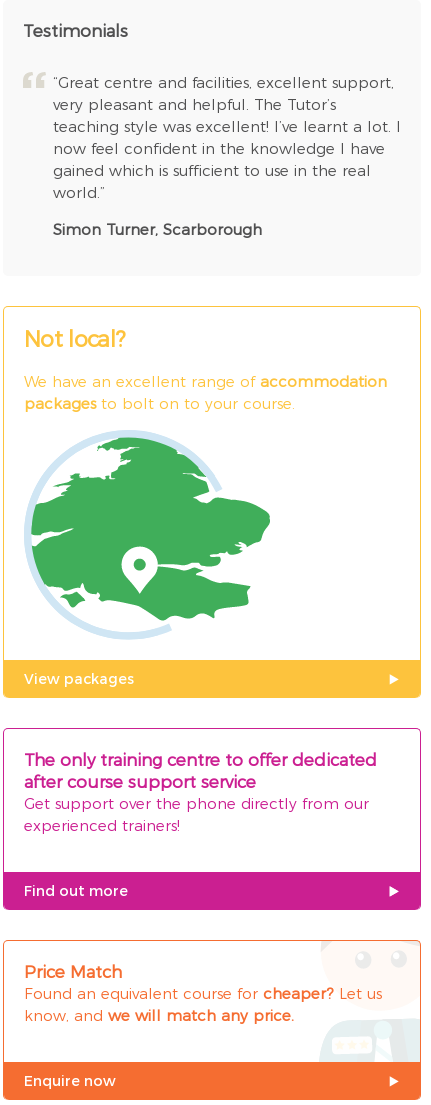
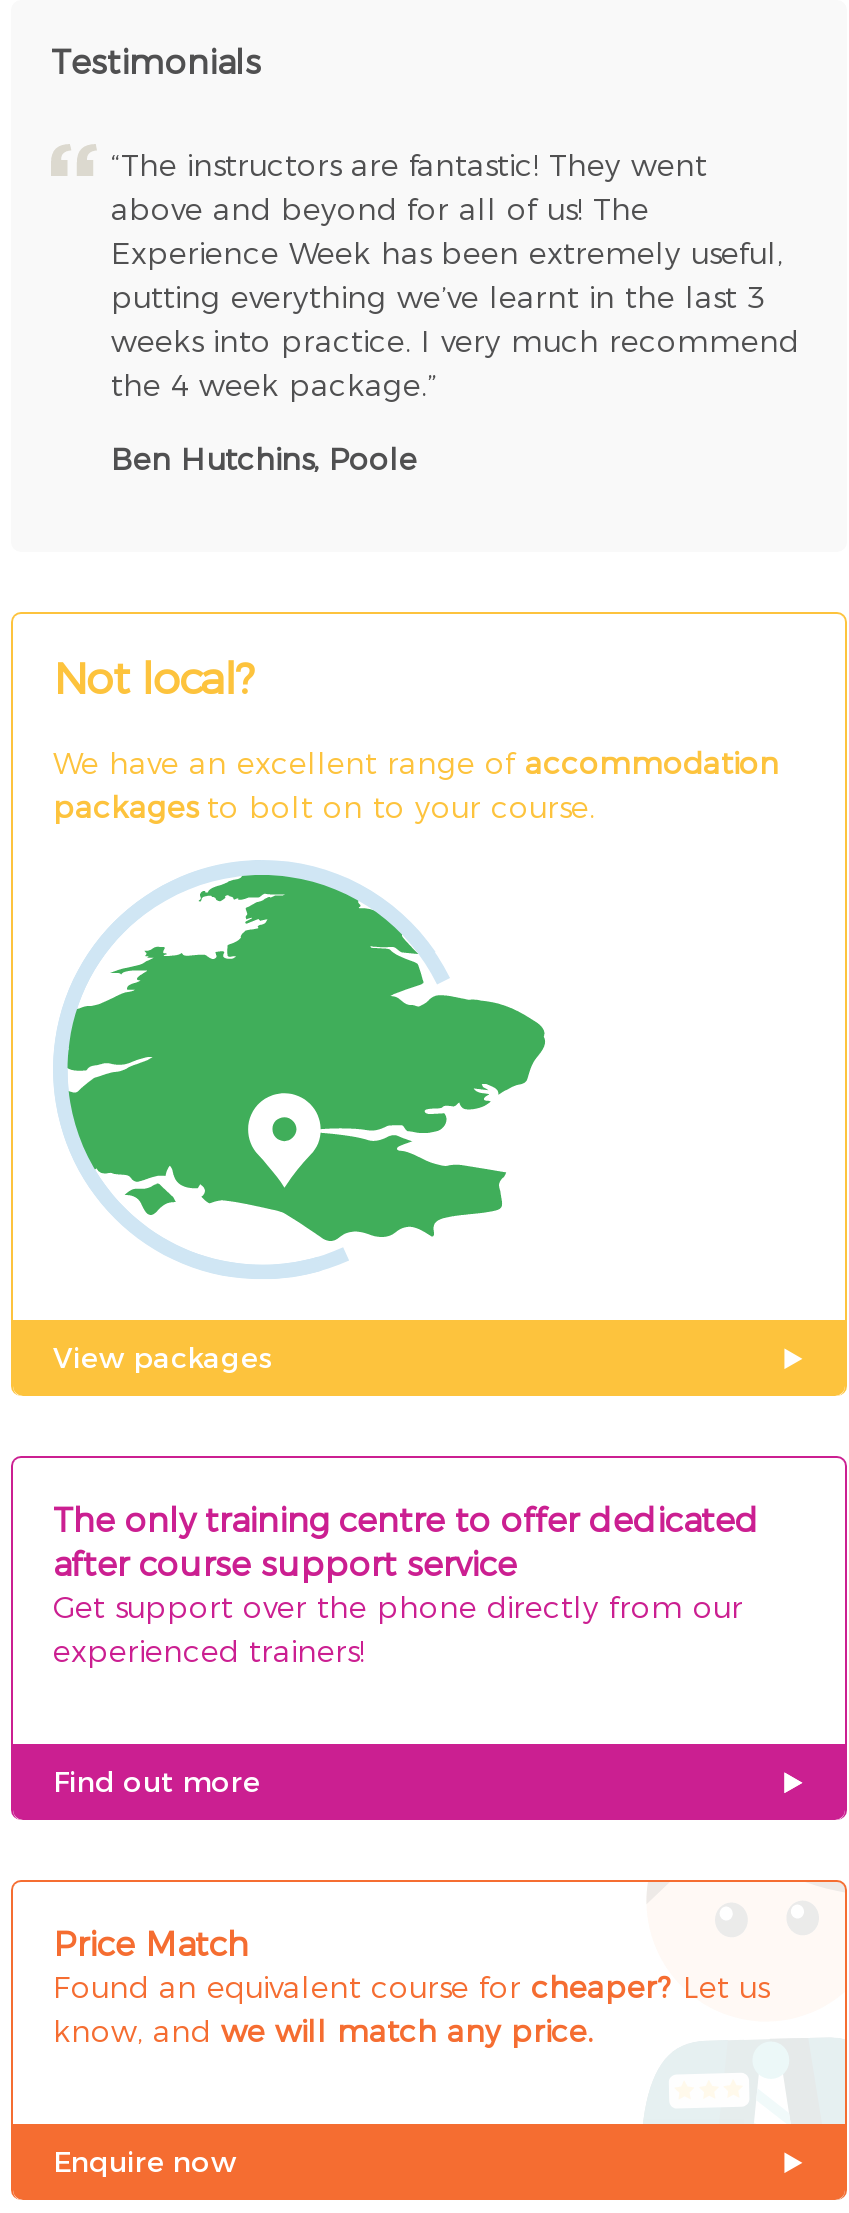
- “Great centre and facilities, excellent support,
- very pleasant and helpful. The Tutor’s
- teaching style was excellent! I’ve learnt a lot. I
- now feel confident in the knowledge I have
- gained which is sufficient to use in the real
- world.”
+ “The instructors are fantastic! They went
+ above and beyond for all of us! The
+ Experience Week has been extremely useful,
+ putting everything we’ve learnt in the last 3
+ weeks into practice. I very much recommend
+ the 4 week package.”

- Simon Turner, Scarborough
+ Ben Hutchins, Poole
